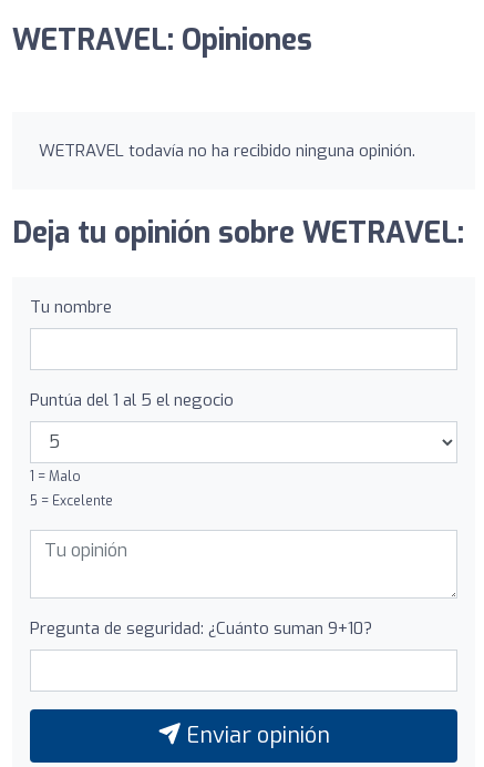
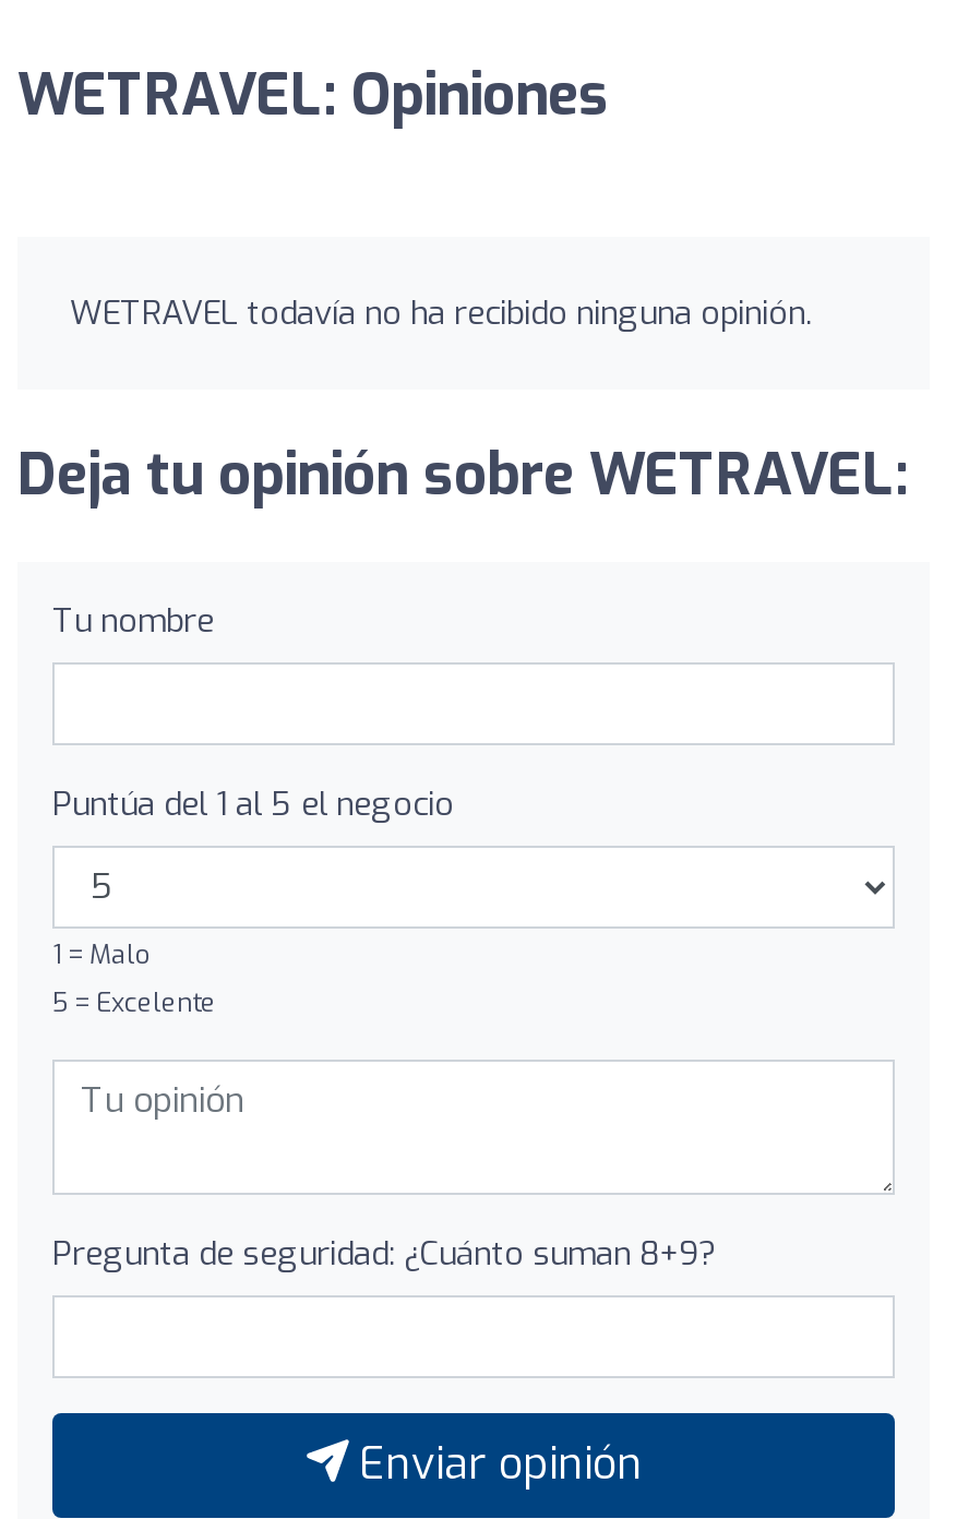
- Pregunta de seguridad: ¿Cuánto suman 9+10?
+ Pregunta de seguridad: ¿Cuánto suman 8+9?
